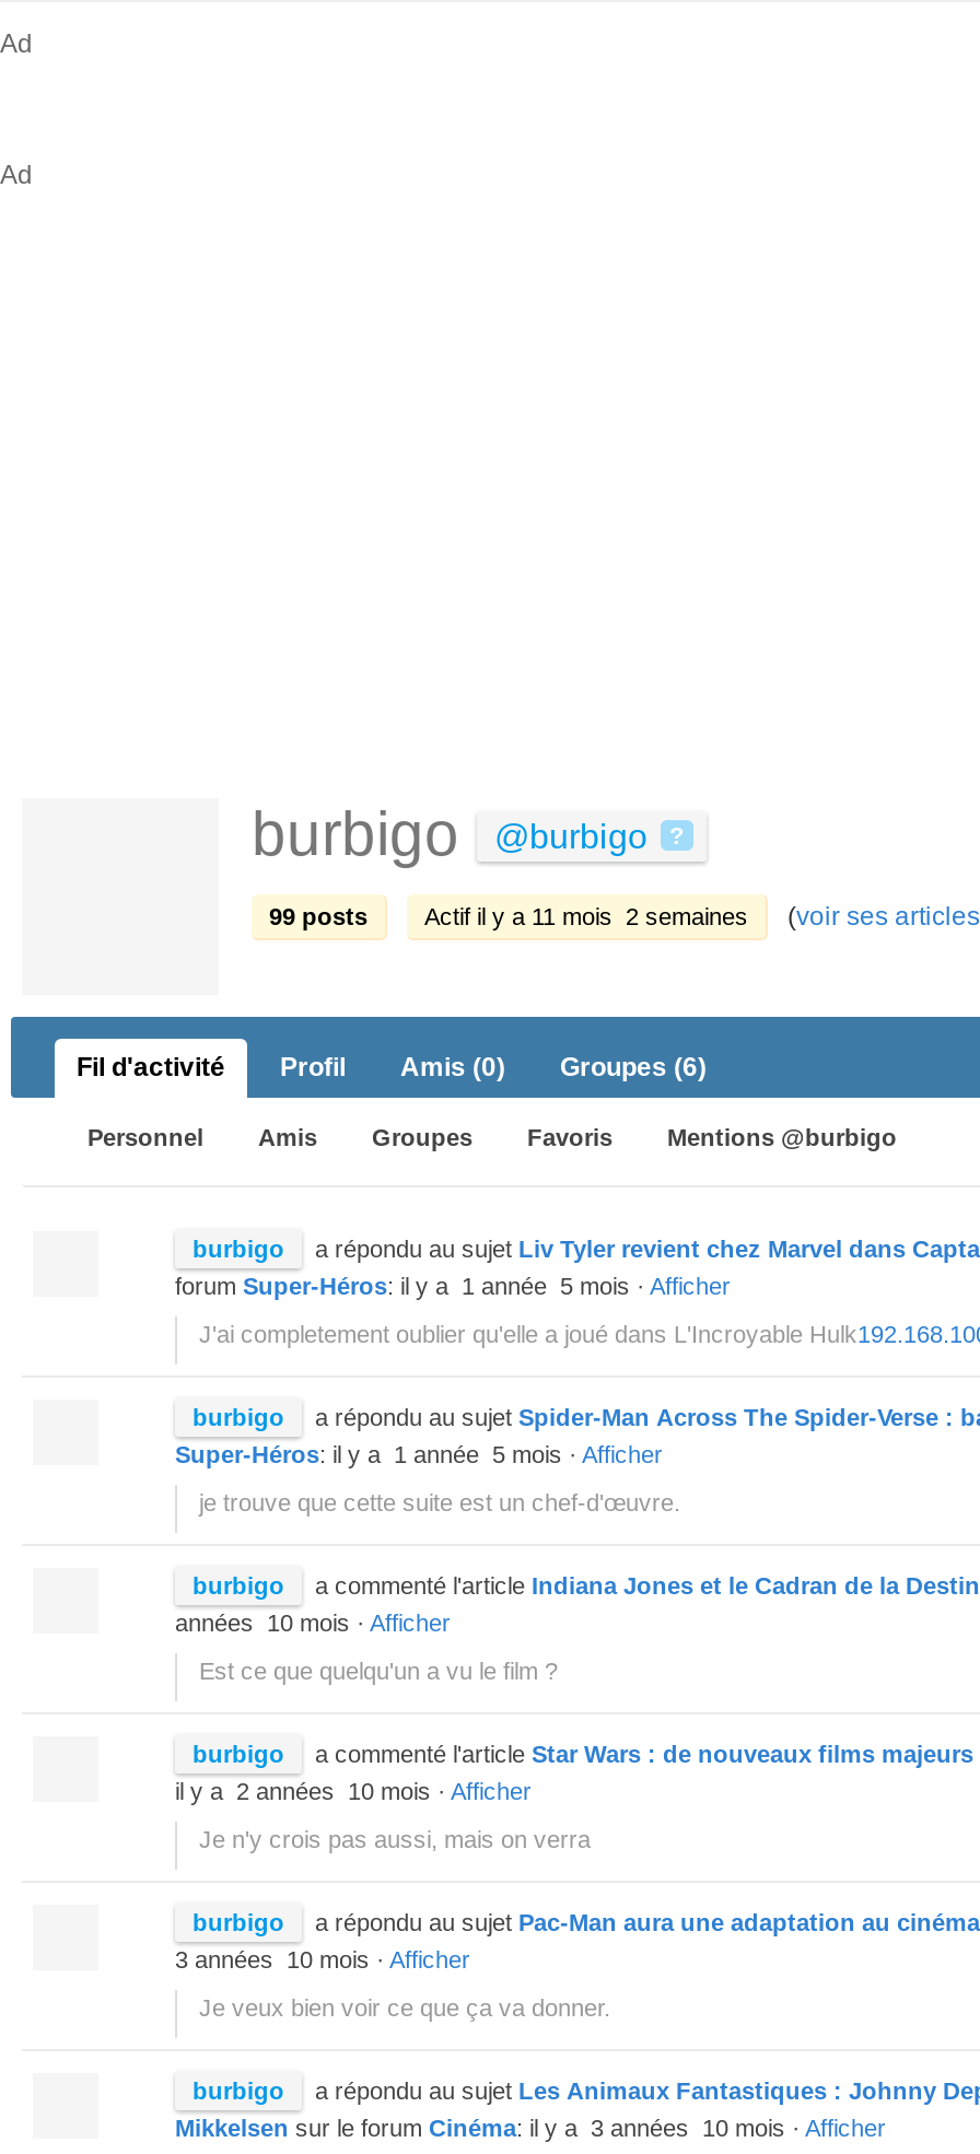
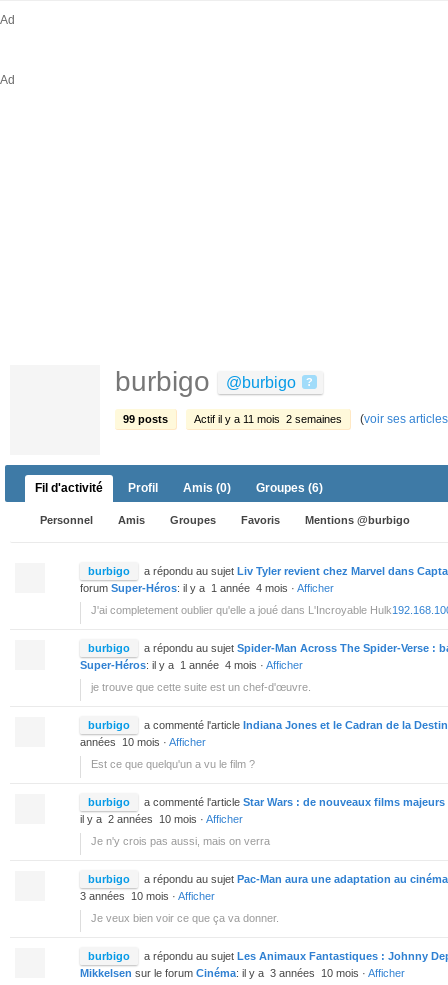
- forum Super-Héros: il y a 1 année 5 mois · Afficher
+ forum Super-Héros: il y a 1 année 4 mois · Afficher

- Super-Héros: il y a 1 année 5 mois · Afficher
+ Super-Héros: il y a 1 année 4 mois · Afficher
